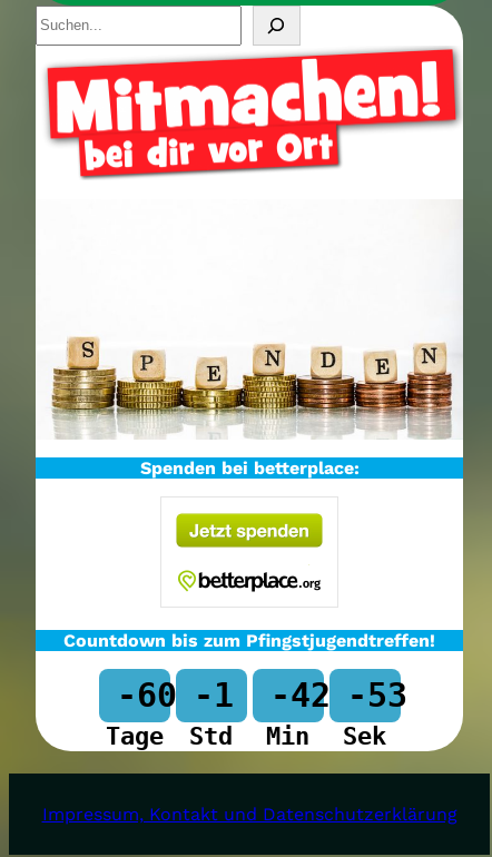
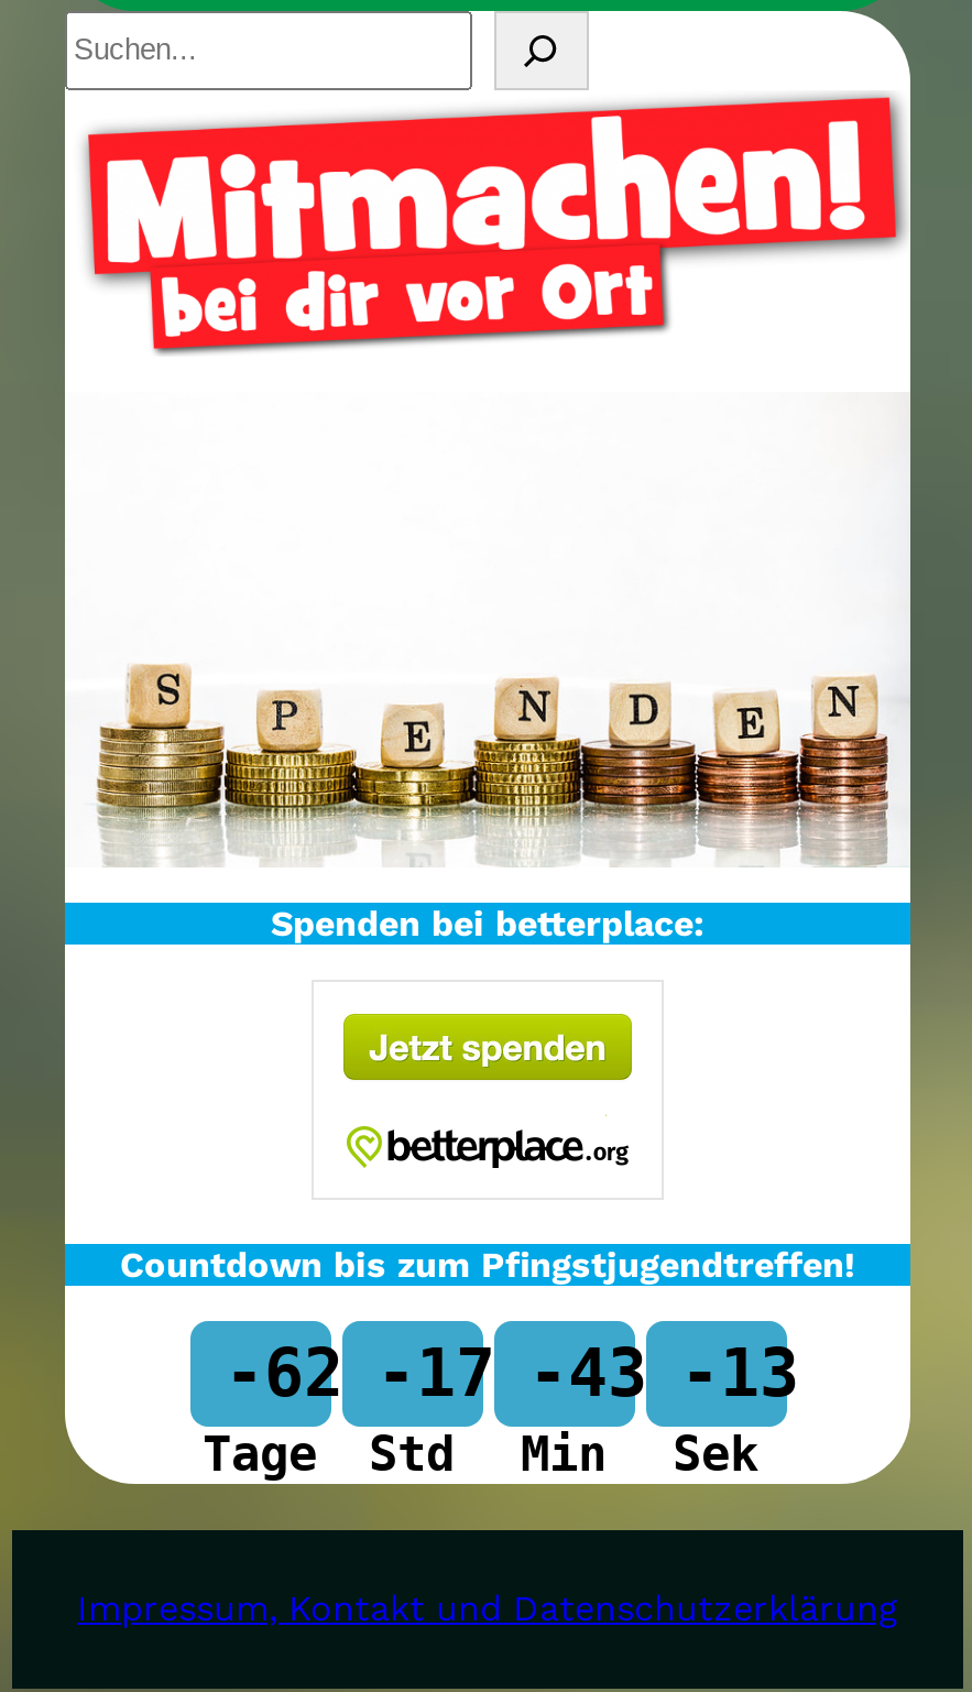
- -60
+ -62

- -1
+ -17

- -42
+ -43

- -53
+ -13
